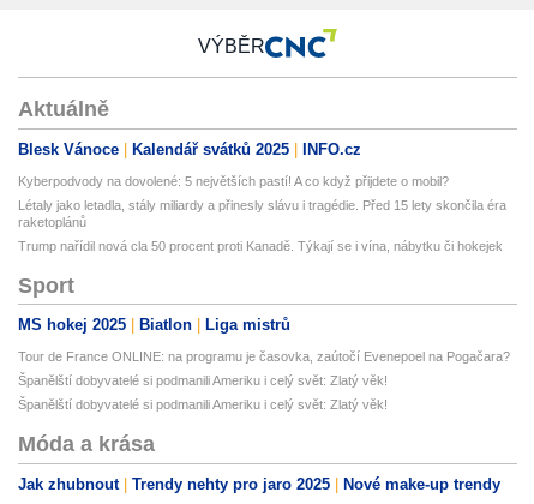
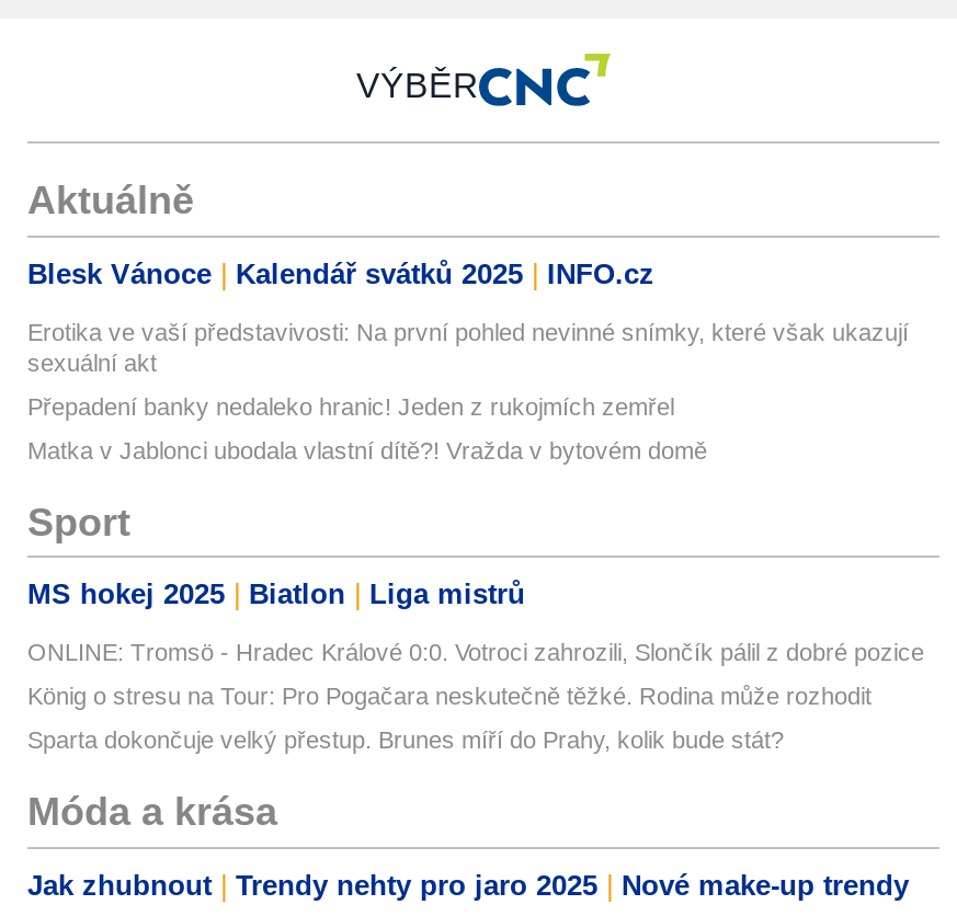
- Kyberpodvody na dovolené: 5 největších pastí! A co když přijdete o mobil?
+ Erotika ve vaší představivosti: Na první pohled nevinné snímky, které však ukazují
+ sexuální akt

- Létaly jako letadla, stály miliardy a přinesly slávu i tragédie. Před 15 lety skončila éra
- raketoplánů
+ Přepadení banky nedaleko hranic! Jeden z rukojmích zemřel

- Trump nařídil nová cla 50 procent proti Kanadě. Týkají se i vína, nábytku či hokejek
+ Matka v Jablonci ubodala vlastní dítě?! Vražda v bytovém domě

- Tour de France ONLINE: na programu je časovka, zaútočí Evenepoel na Pogačara?
+ ONLINE: Tromsö - Hradec Králové 0:0. Votroci zahrozili, Slončík pálil z dobré pozice

- Španělští dobyvatelé si podmanili Ameriku i celý svět: Zlatý věk!
+ König o stresu na Tour: Pro Pogačara neskutečně těžké. Rodina může rozhodit

- Španělští dobyvatelé si podmanili Ameriku i celý svět: Zlatý věk!
+ Sparta dokončuje velký přestup. Brunes míří do Prahy, kolik bude stát?
